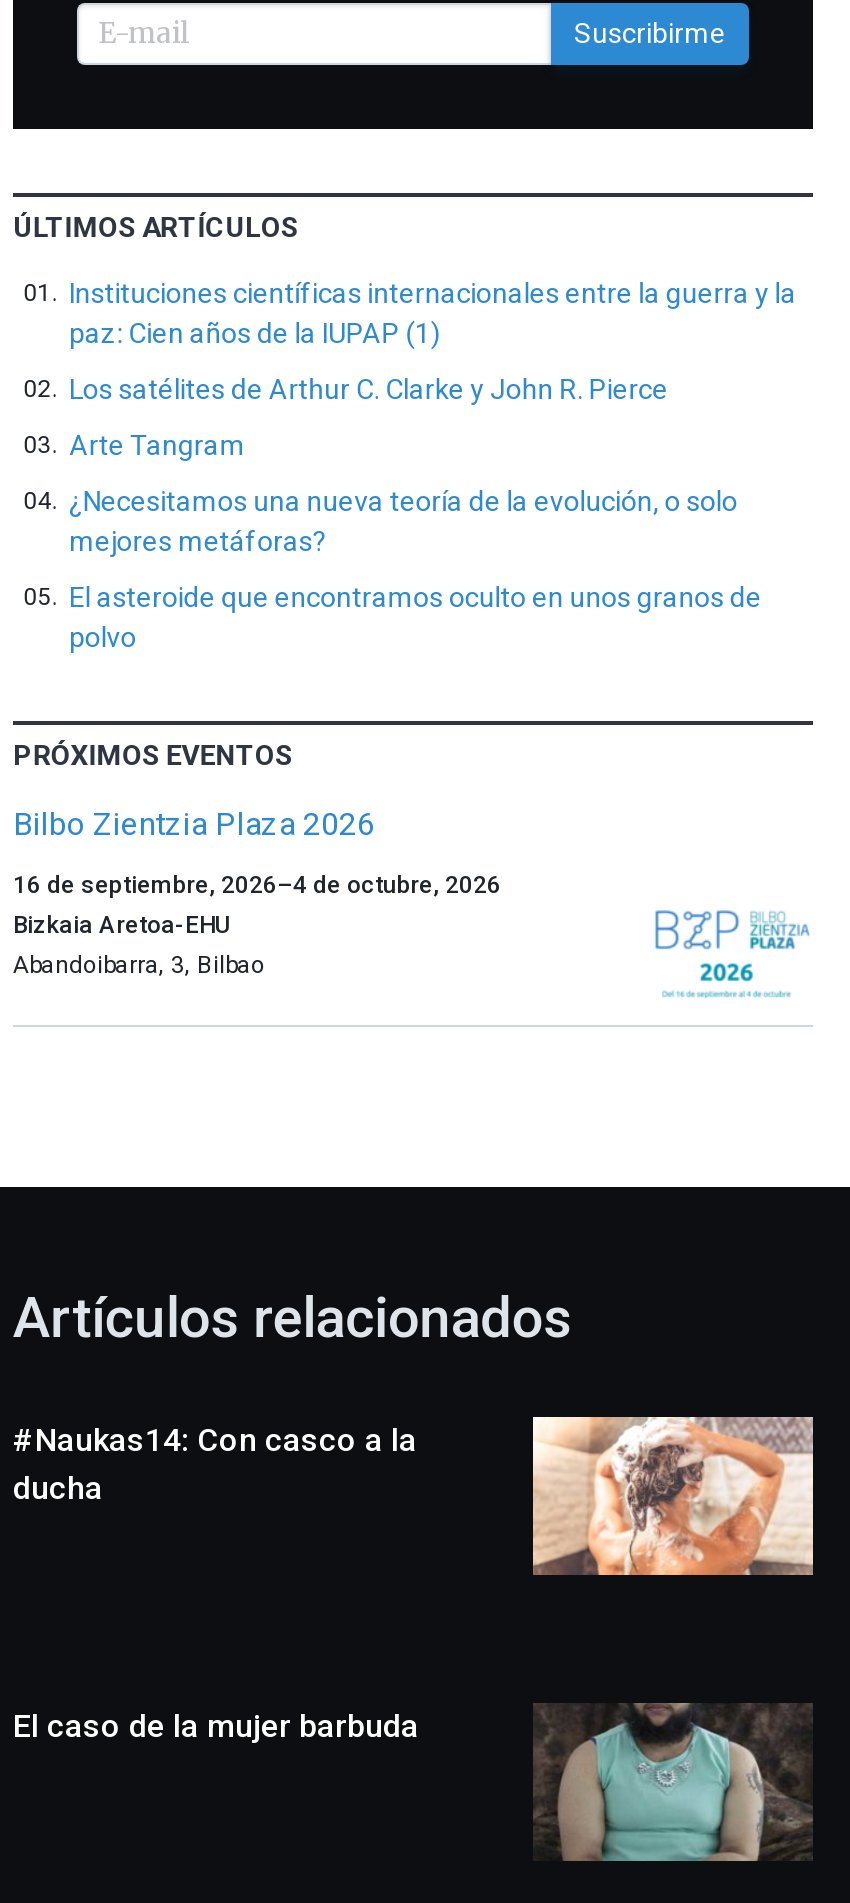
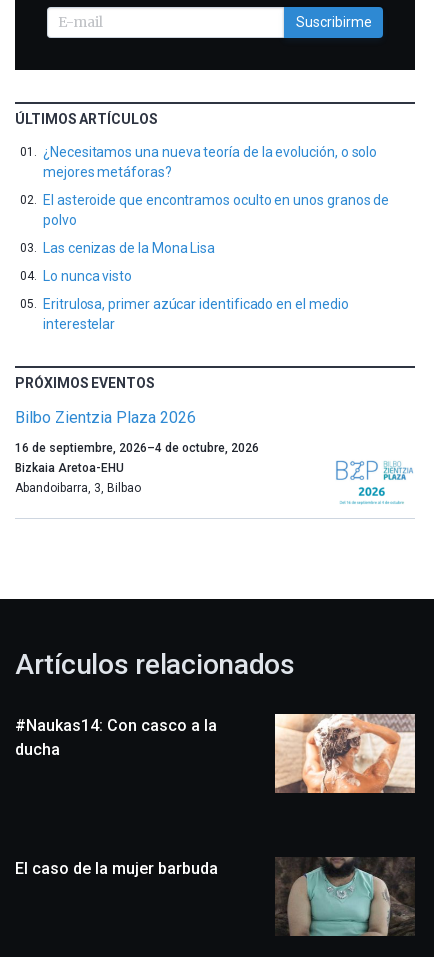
- Instituciones científicas internacionales entre la guerra y la
- paz: Cien años de la IUPAP (1)
- Los satélites de Arthur C. Clarke y John R. Pierce
- Arte Tangram

moved up: ¿Necesitamos una nueva teoría de la evolución, o solo | mejores metáforas? | El asteroide que encontramos oculto en unos granos de | polvo

+ Las cenizas de la Mona Lisa
+ Lo nunca visto
+ Eritrulosa, primer azúcar identificado en el medio
+ interestelar
